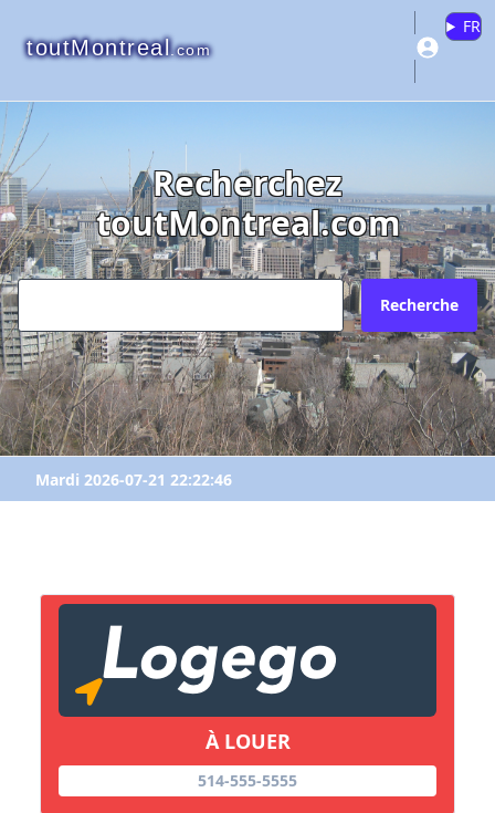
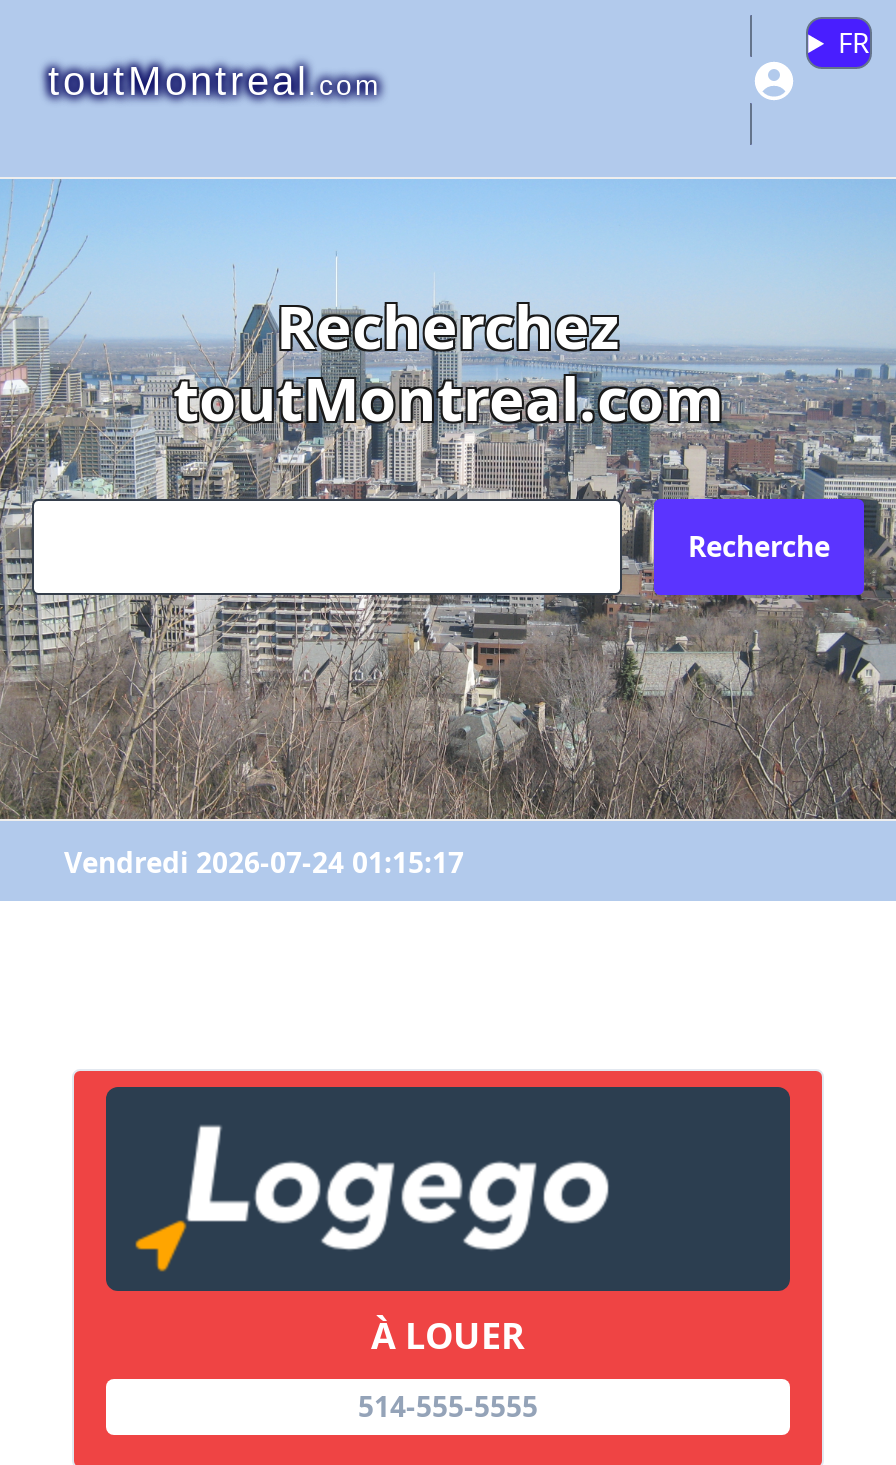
- Mardi 2026-07-21 22:22:46
+ Vendredi 2026-07-24 01:15:17
